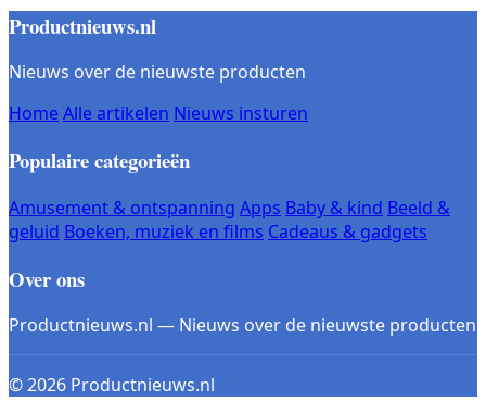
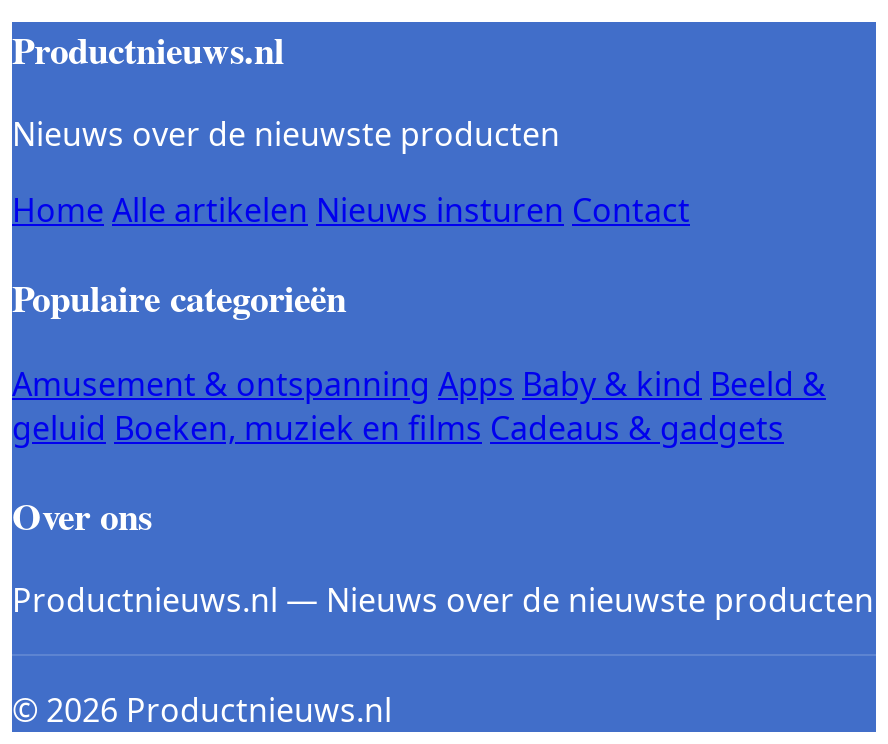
- Home Alle artikelen Nieuws insturen
+ Home Alle artikelen Nieuws insturen Contact
